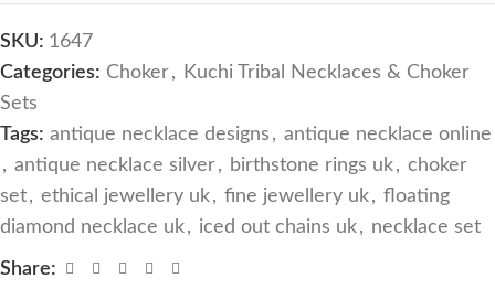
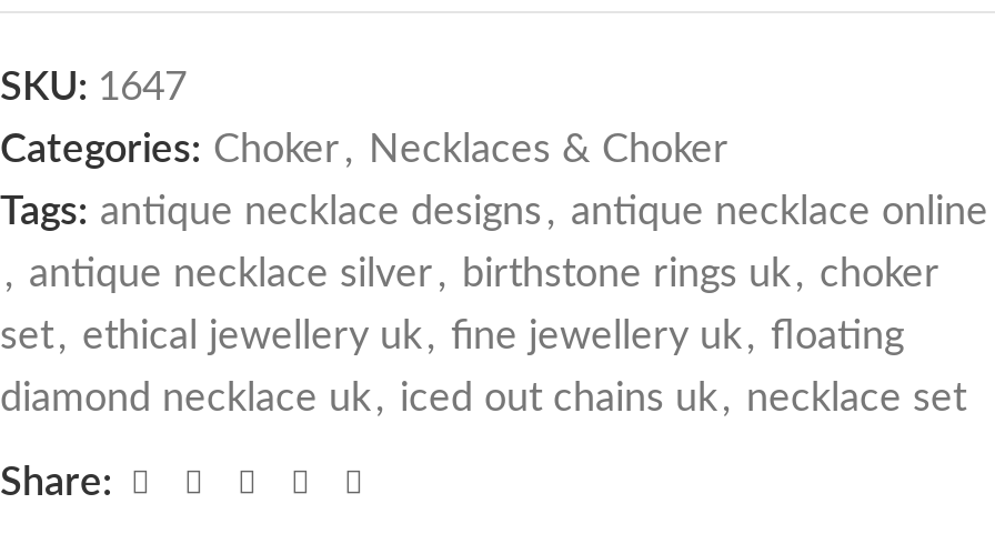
- Categories: Choker , Kuchi Tribal Necklaces & Choker
- Sets
+ Categories: Choker , Necklaces & Choker
